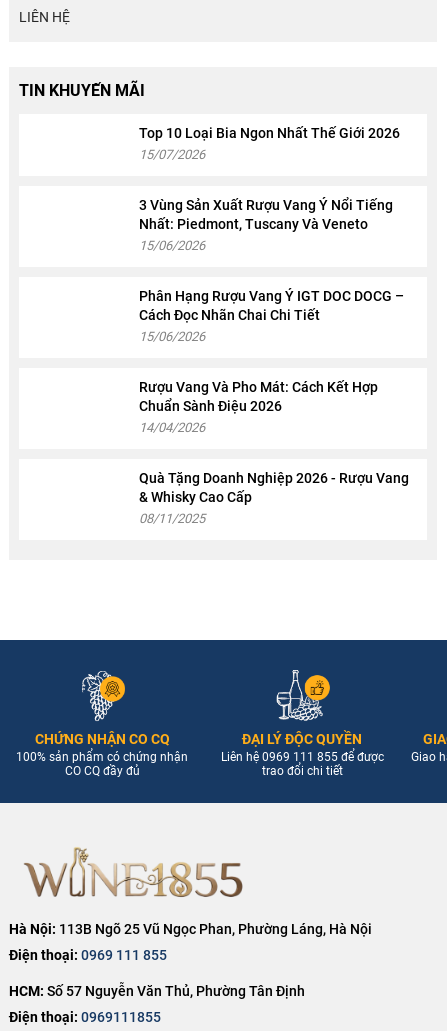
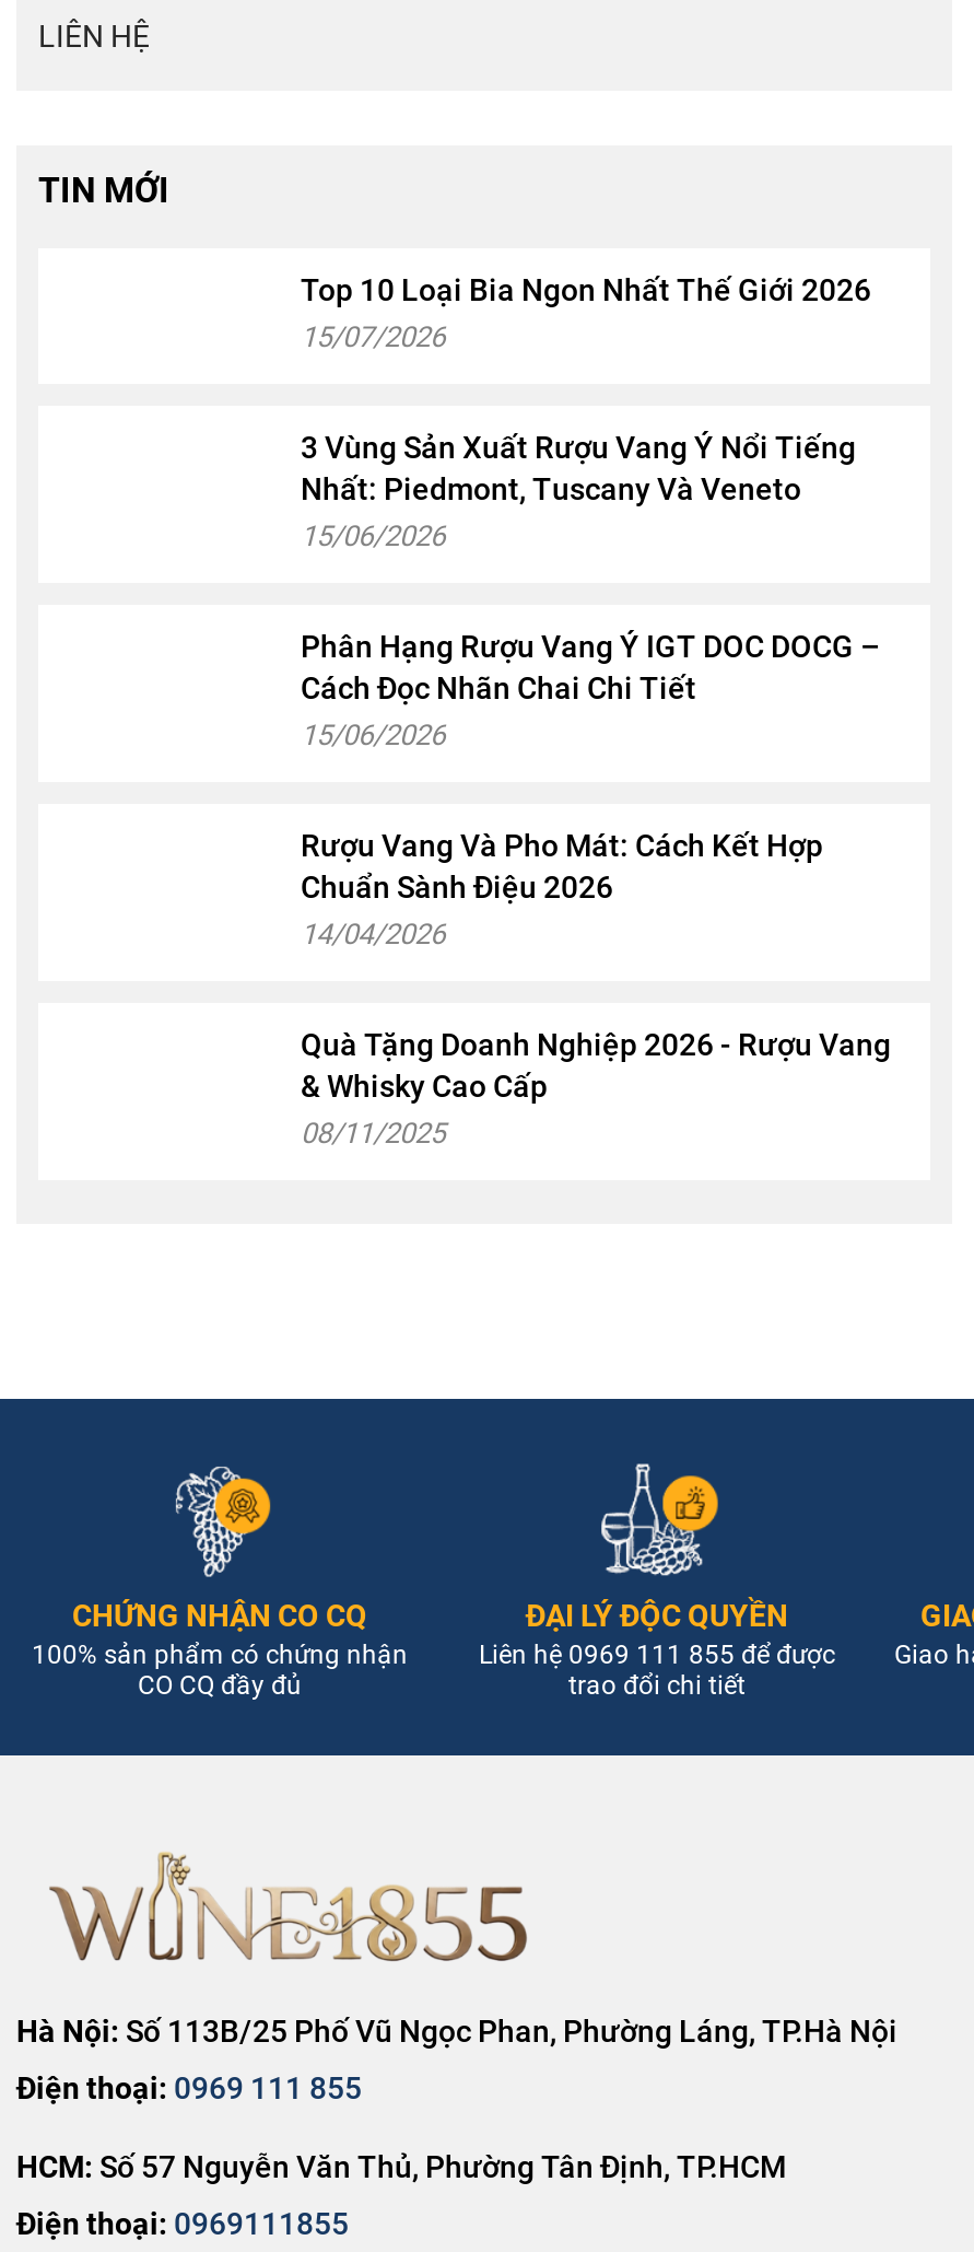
- TIN KHUYẾN MÃI
+ TIN MỚI

- Hà Nội: 113B Ngõ 25 Vũ Ngọc Phan, Phường Láng, Hà Nội
+ Hà Nội: Số 113B/25 Phố Vũ Ngọc Phan, Phường Láng, TP.Hà Nội

- HCM: Số 57 Nguyễn Văn Thủ, Phường Tân Định
+ HCM: Số 57 Nguyễn Văn Thủ, Phường Tân Định, TP.HCM
